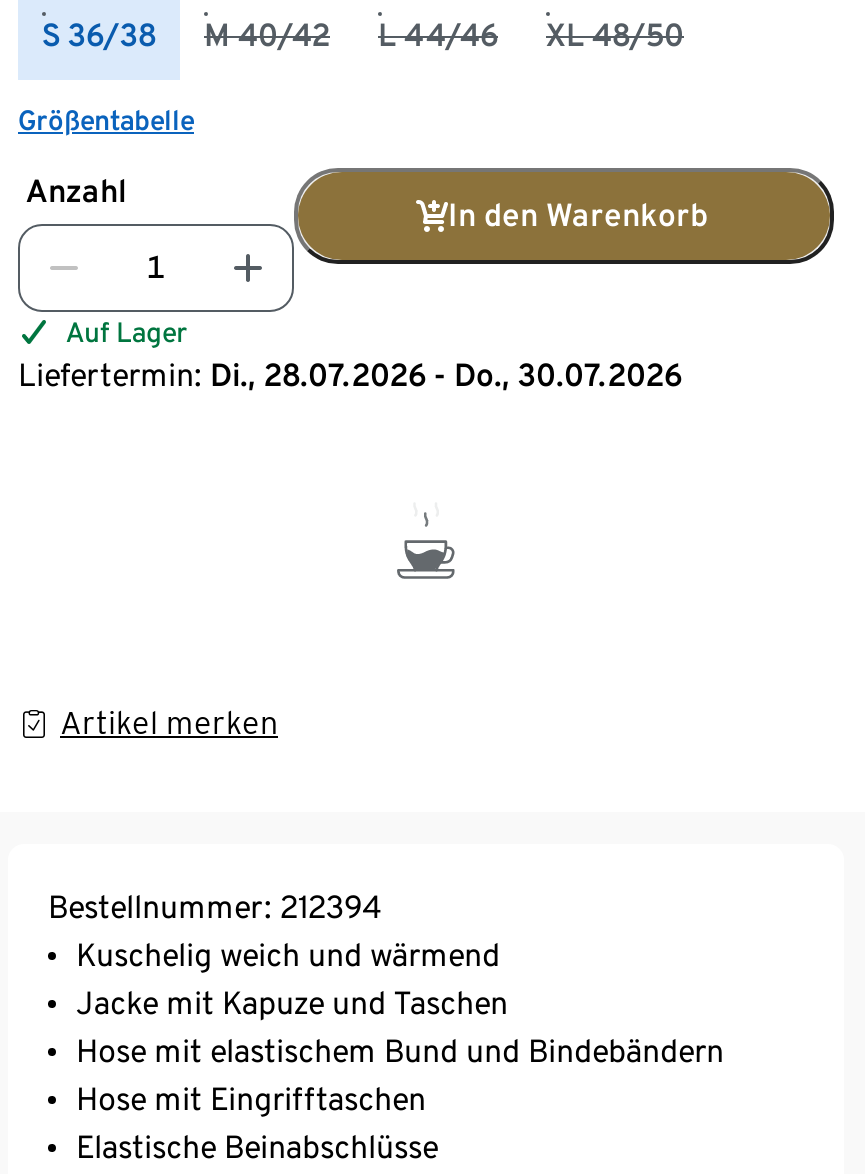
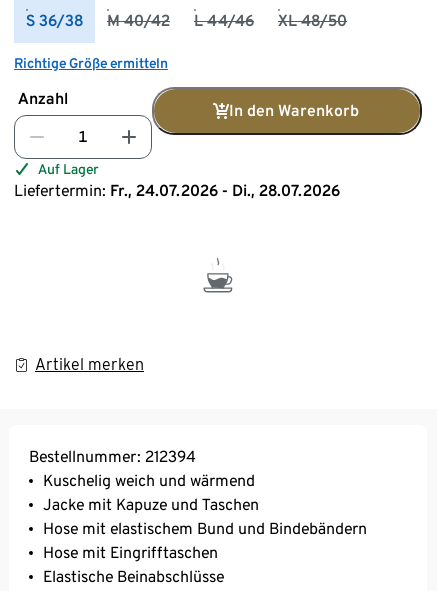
- Größentabelle
+ Richtige Größe ermitteln

- Liefertermin: Di., 28.07.2026 - Do., 30.07.2026
+ Liefertermin: Fr., 24.07.2026 - Di., 28.07.2026
